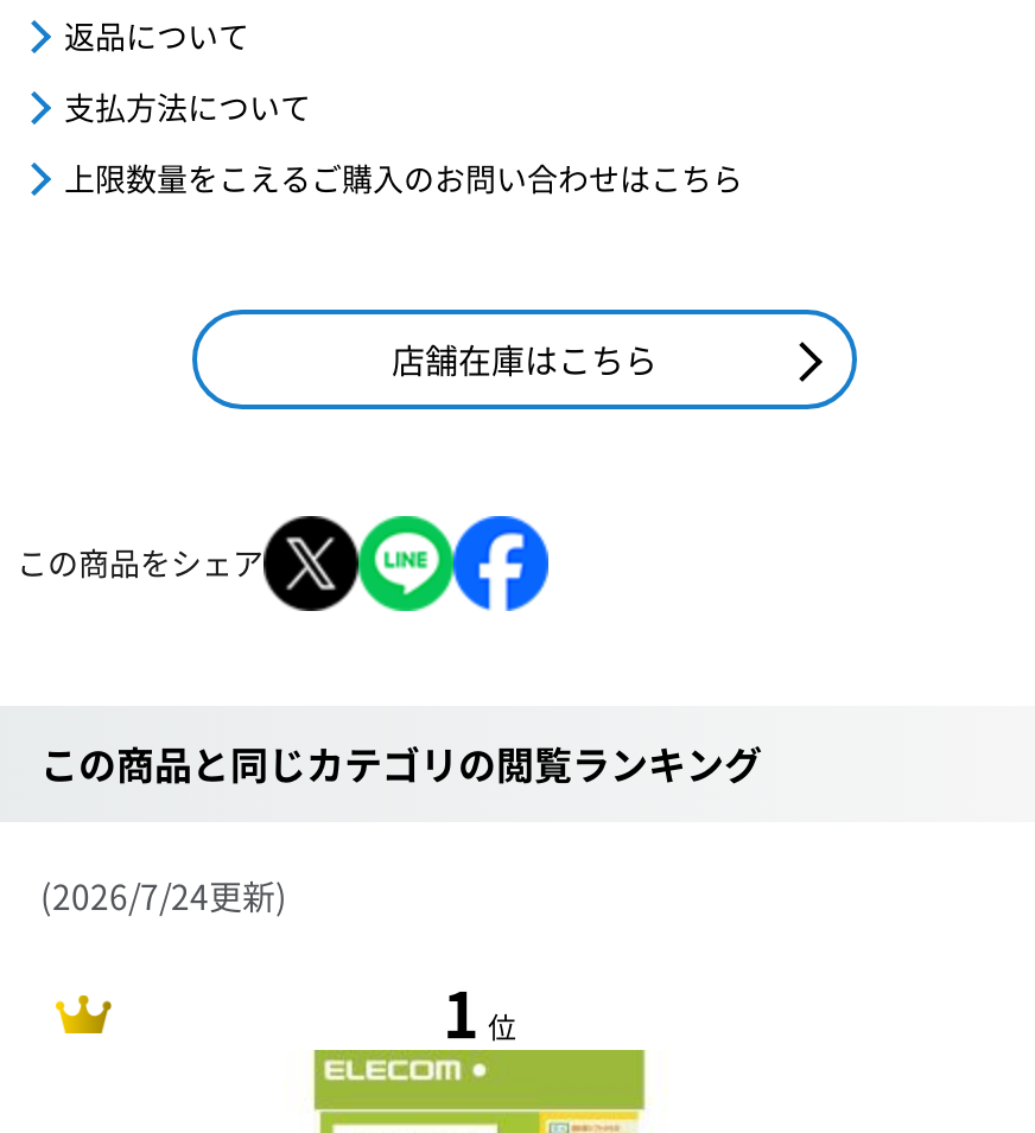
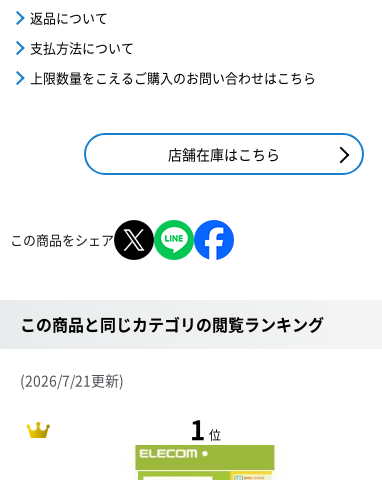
- (2026/7/24更新)
+ (2026/7/21更新)
